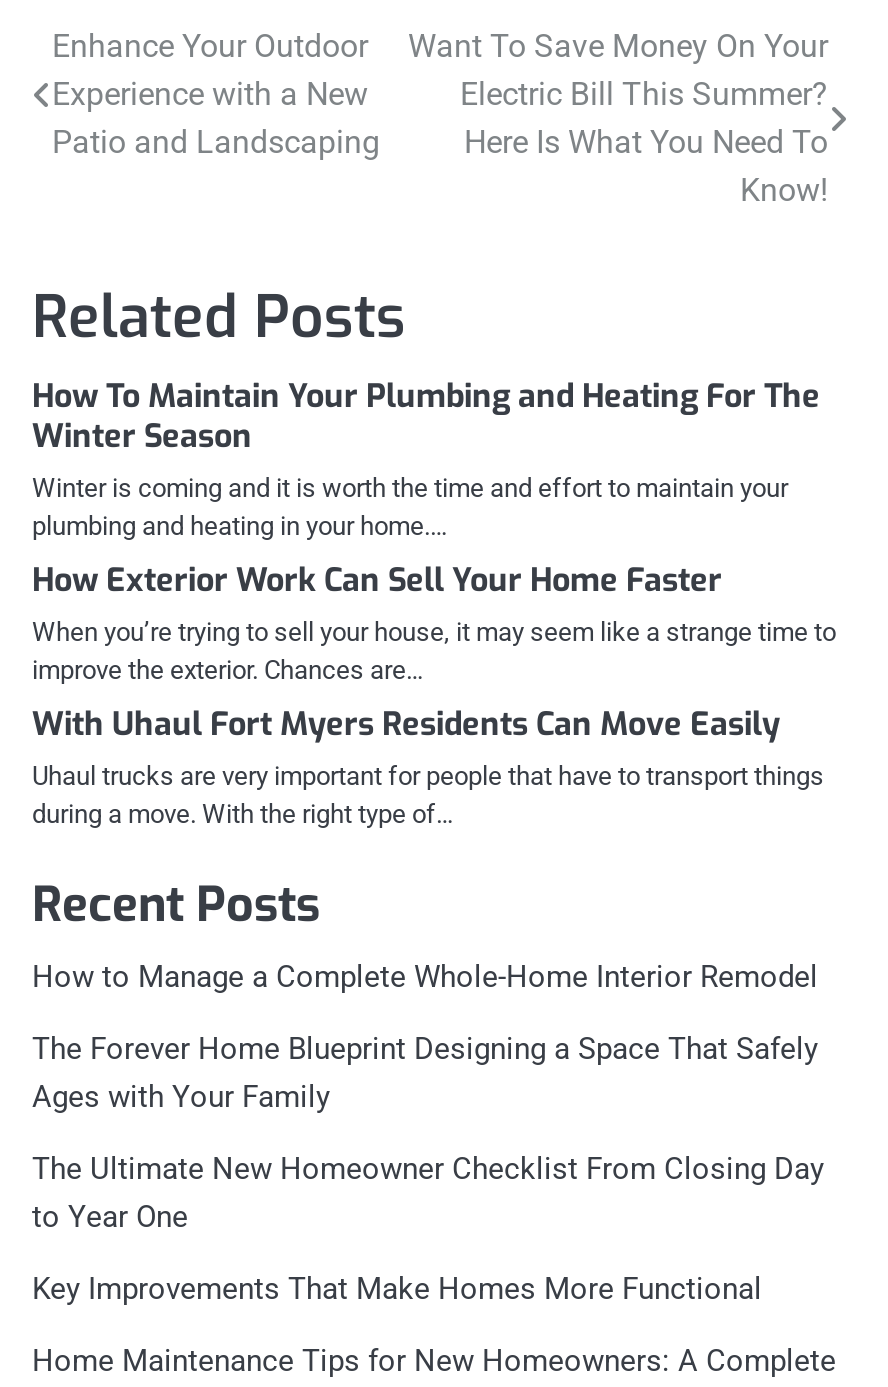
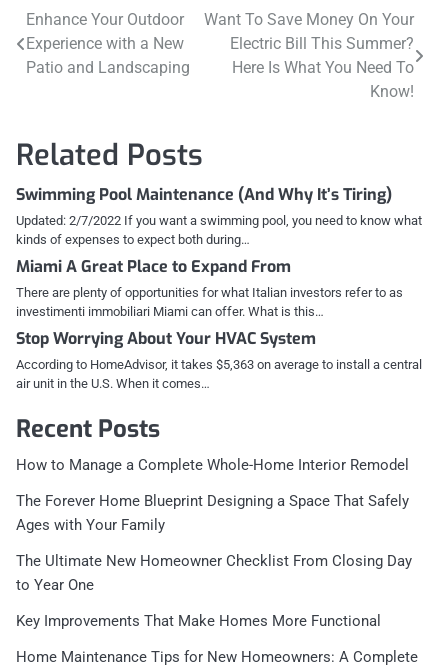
- How To Maintain Your Plumbing and Heating For The
- Winter Season
- Winter is coming and it is worth the time and effort to maintain your
- plumbing and heating in your home.…
- How Exterior Work Can Sell Your Home Faster
- When you’re trying to sell your house, it may seem like a strange time to
- improve the exterior. Chances are…
- With Uhaul Fort Myers Residents Can Move Easily
- Uhaul trucks are very important for people that have to transport things
- during a move. With the right type of…
+ Swimming Pool Maintenance (And Why It’s Tiring)
+ Updated: 2/7/2022 If you want a swimming pool, you need to know what
+ kinds of expenses to expect both during…
+ Miami A Great Place to Expand From
+ There are plenty of opportunities for what Italian investors refer to as
+ investimenti immobiliari Miami can offer. What is this…
+ Stop Worrying About Your HVAC System
+ According to HomeAdvisor, it takes $5,363 on average to install a central
+ air unit in the U.S. When it comes…
